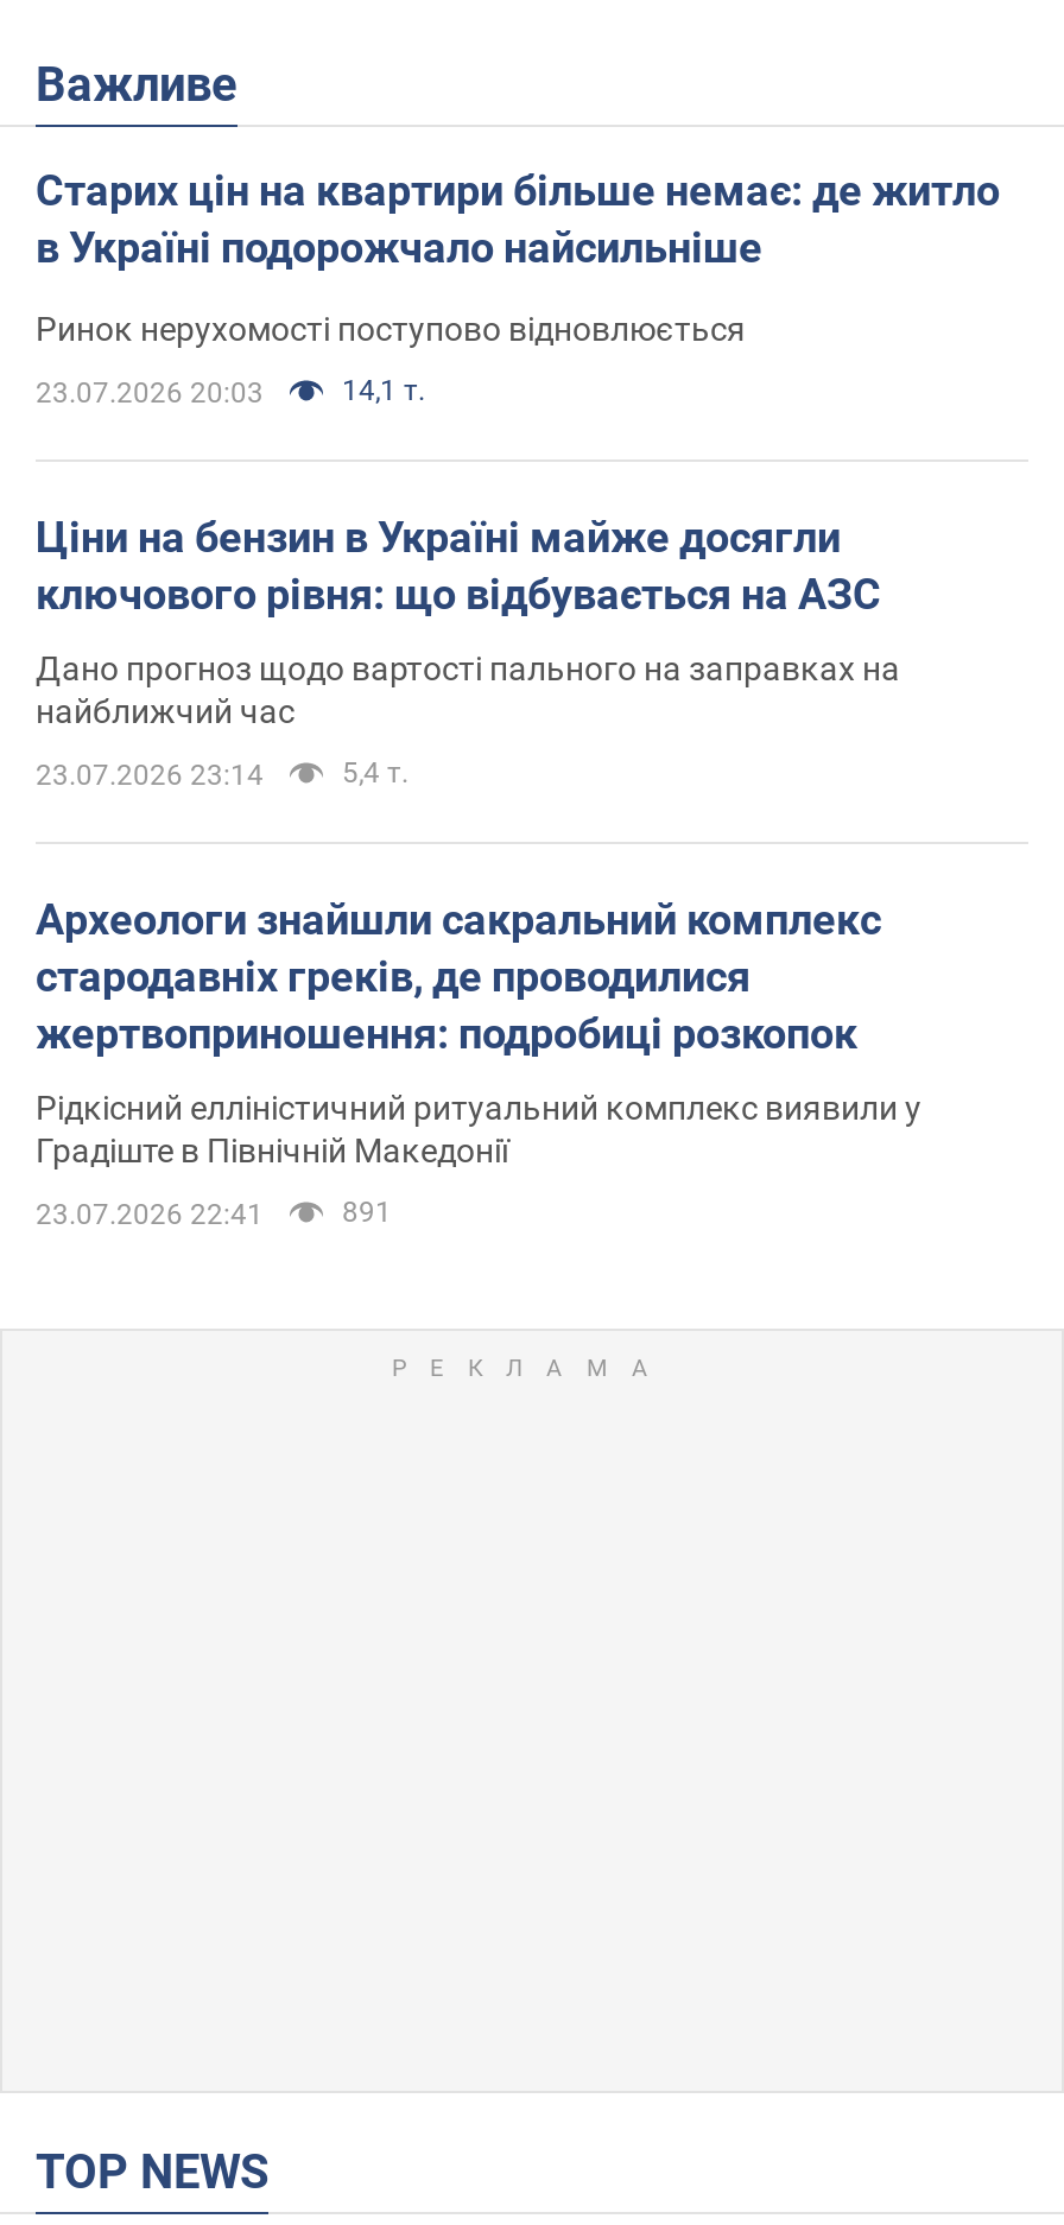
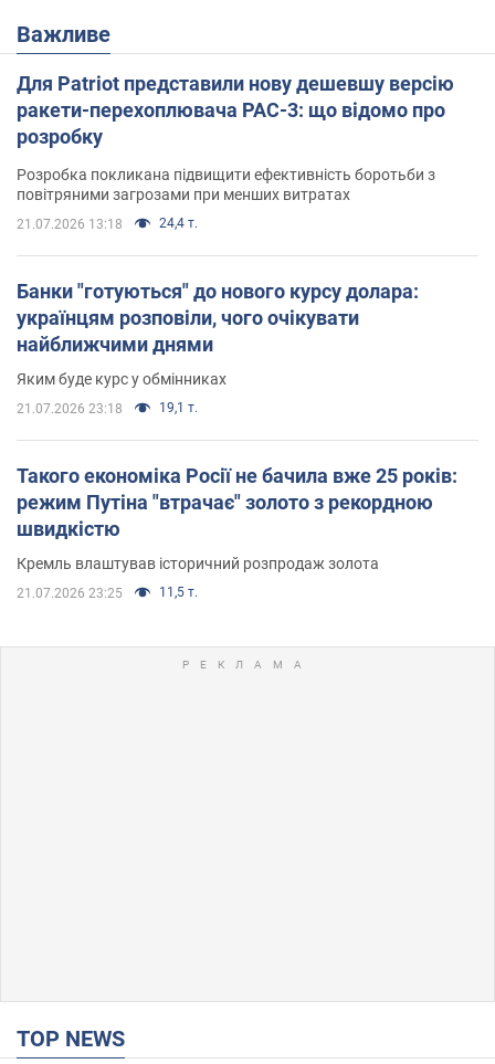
- Старих цін на квартири більше немає: де житло
- в Україні подорожчало найсильніше
+ Для Patriot представили нову дешевшу версію
+ ракети-перехоплювача PAC-3: що відомо про
+ розробку

- Ринок нерухомості поступово відновлюється
+ Розробка покликана підвищити ефективність боротьби з
+ повітряними загрозами при менших витратах

- 23.07.2026 20:03
- 14,1 т.
+ 21.07.2026 13:18
+ 24,4 т.

- Ціни на бензин в Україні майже досягли
- ключового рівня: що відбувається на АЗС
+ Банки "готуються" до нового курсу долара:
+ українцям розповіли, чого очікувати
+ найближчими днями

- Дано прогноз щодо вартості пального на заправках на
- найближчий час
+ Яким буде курс у обмінниках

- 23.07.2026 23:14
- 5,4 т.
+ 21.07.2026 23:18
+ 19,1 т.

- Археологи знайшли сакральний комплекс
- стародавніх греків, де проводилися
- жертвоприношення: подробиці розкопок
+ Такого економіка Росії не бачила вже 25 років:
+ режим Путіна "втрачає" золото з рекордною
+ швидкістю

- Рідкісний елліністичний ритуальний комплекс виявили у
- Градіште в Північній Македонії
+ Кремль влаштував історичний розпродаж золота

- 23.07.2026 22:41
- 891
+ 21.07.2026 23:25
+ 11,5 т.
